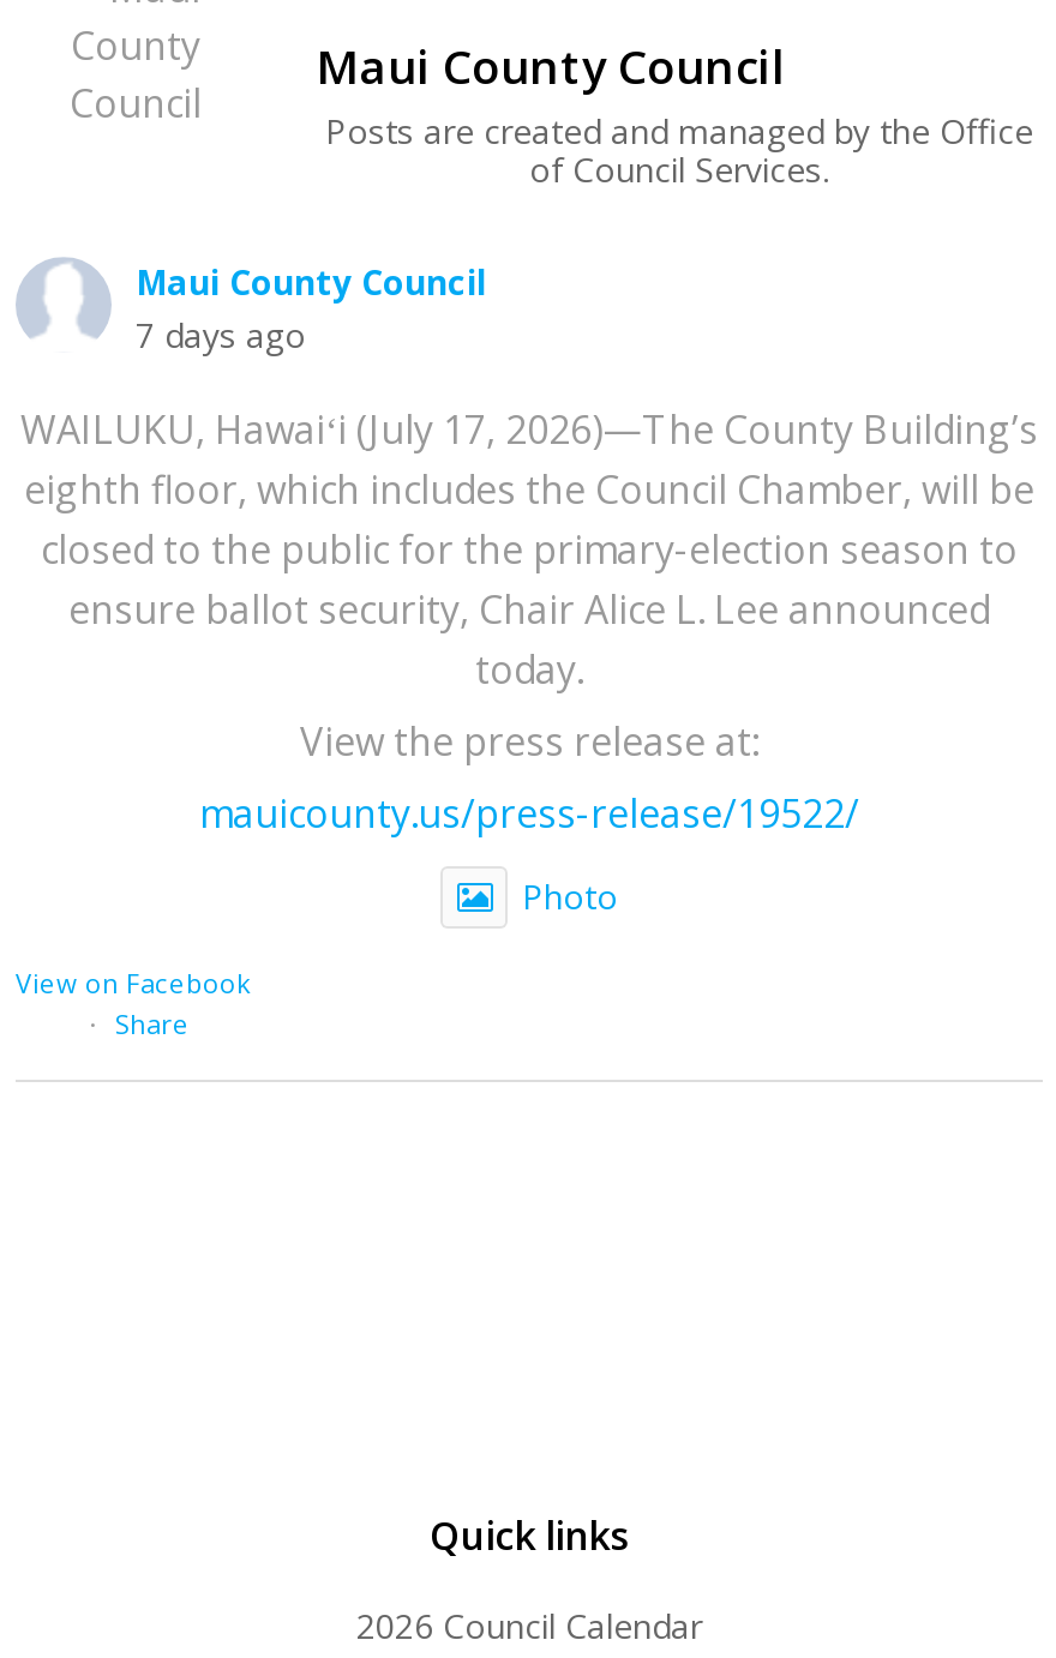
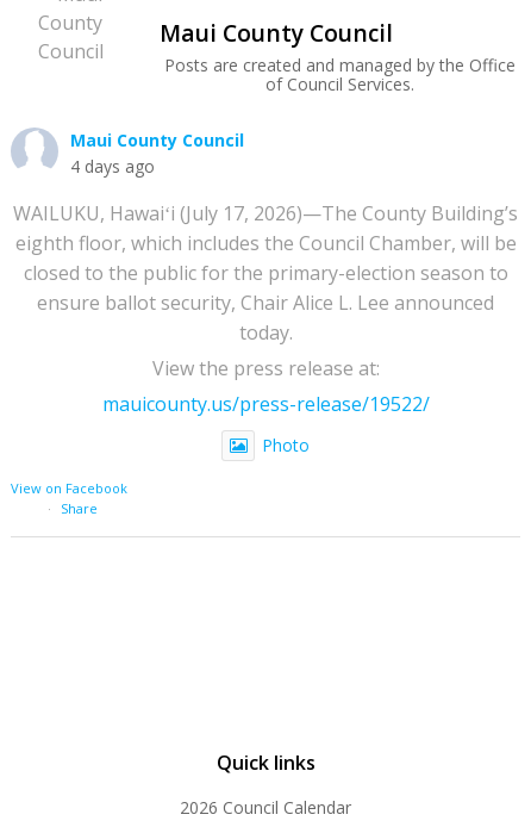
- 7 days ago
+ 4 days ago
